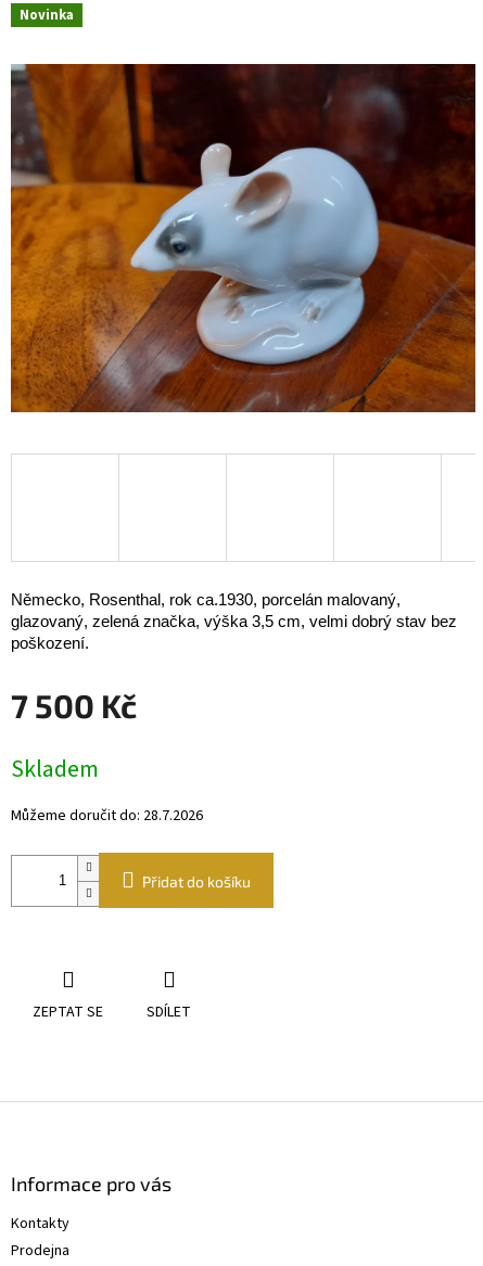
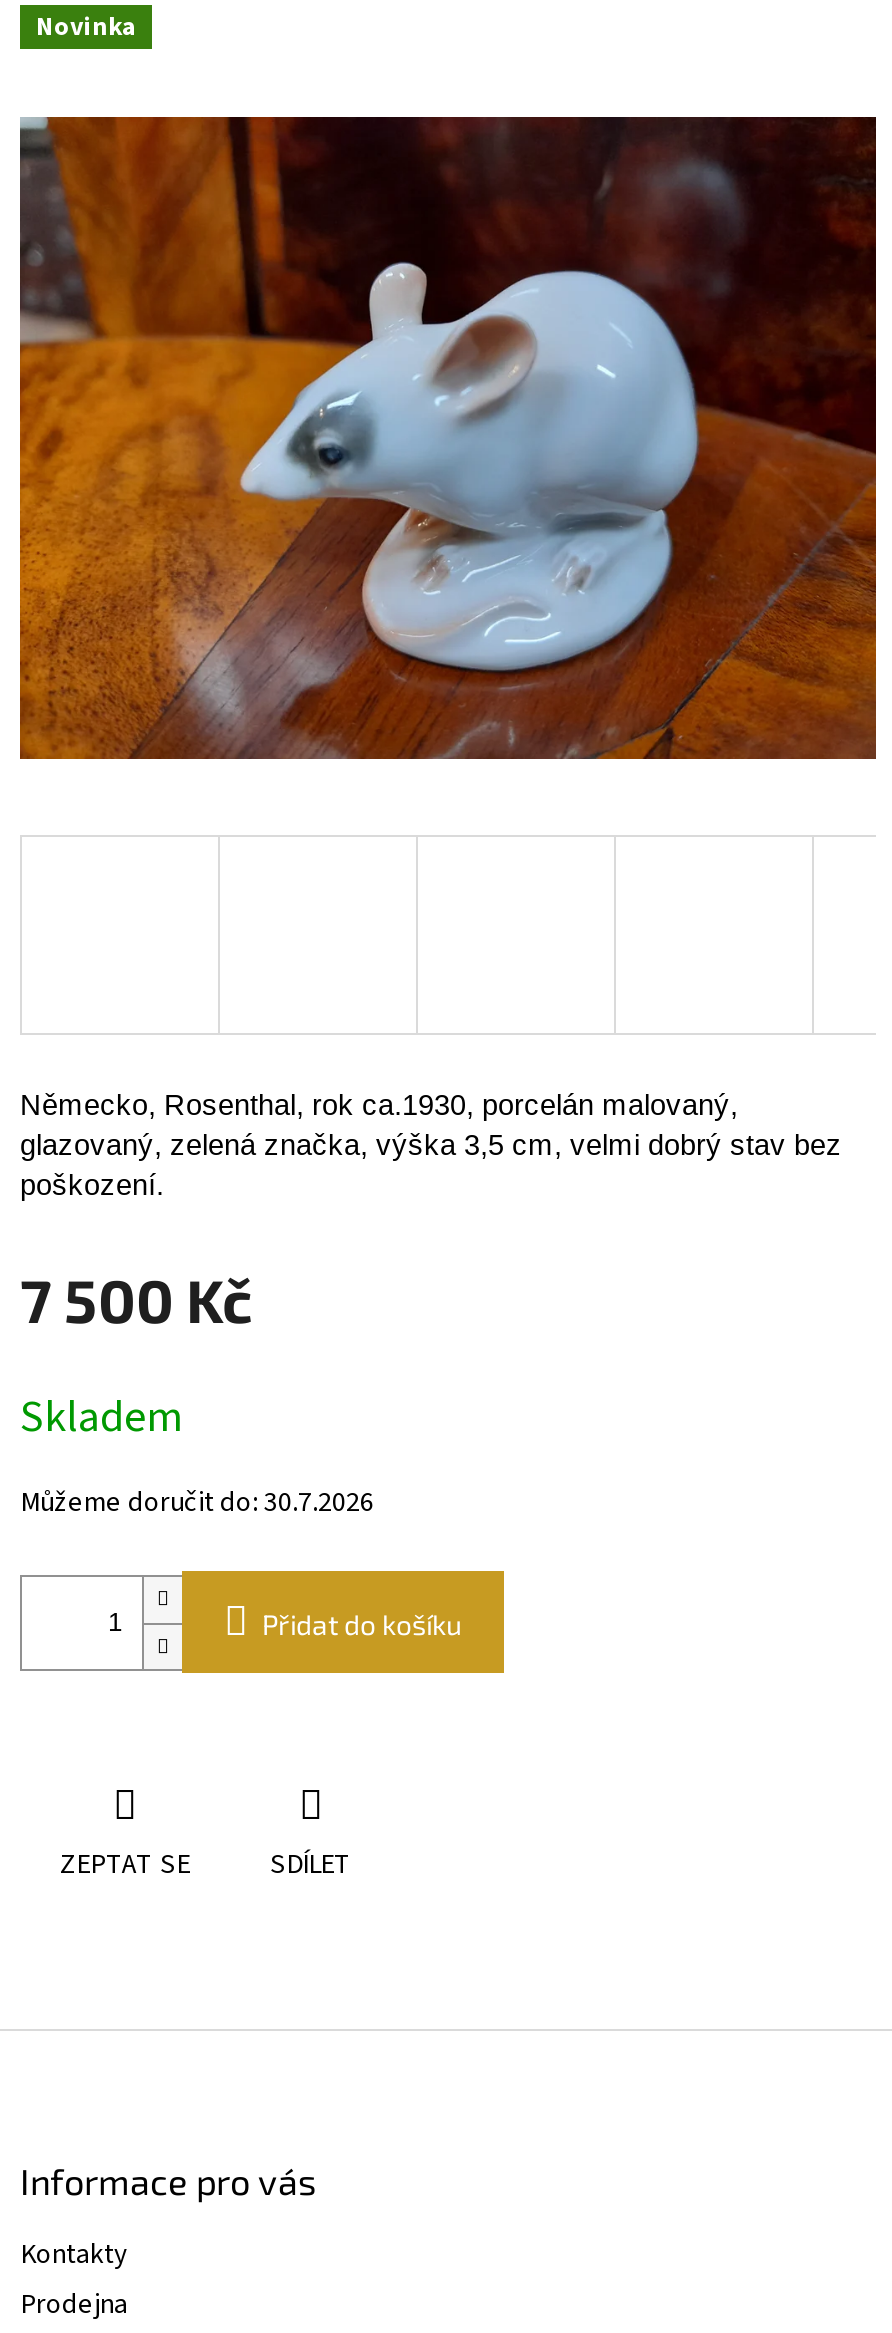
- Můžeme doručit do: 28.7.2026
+ Můžeme doručit do: 30.7.2026
